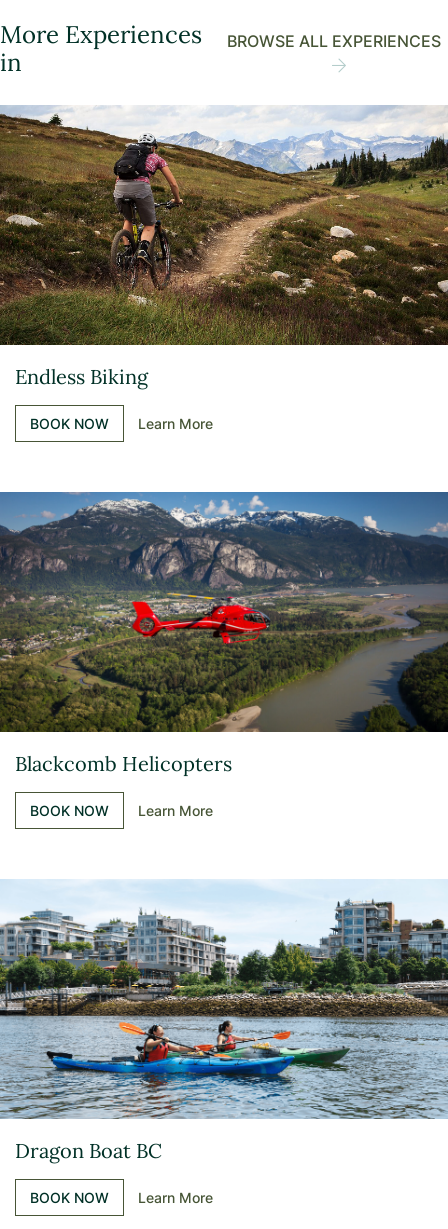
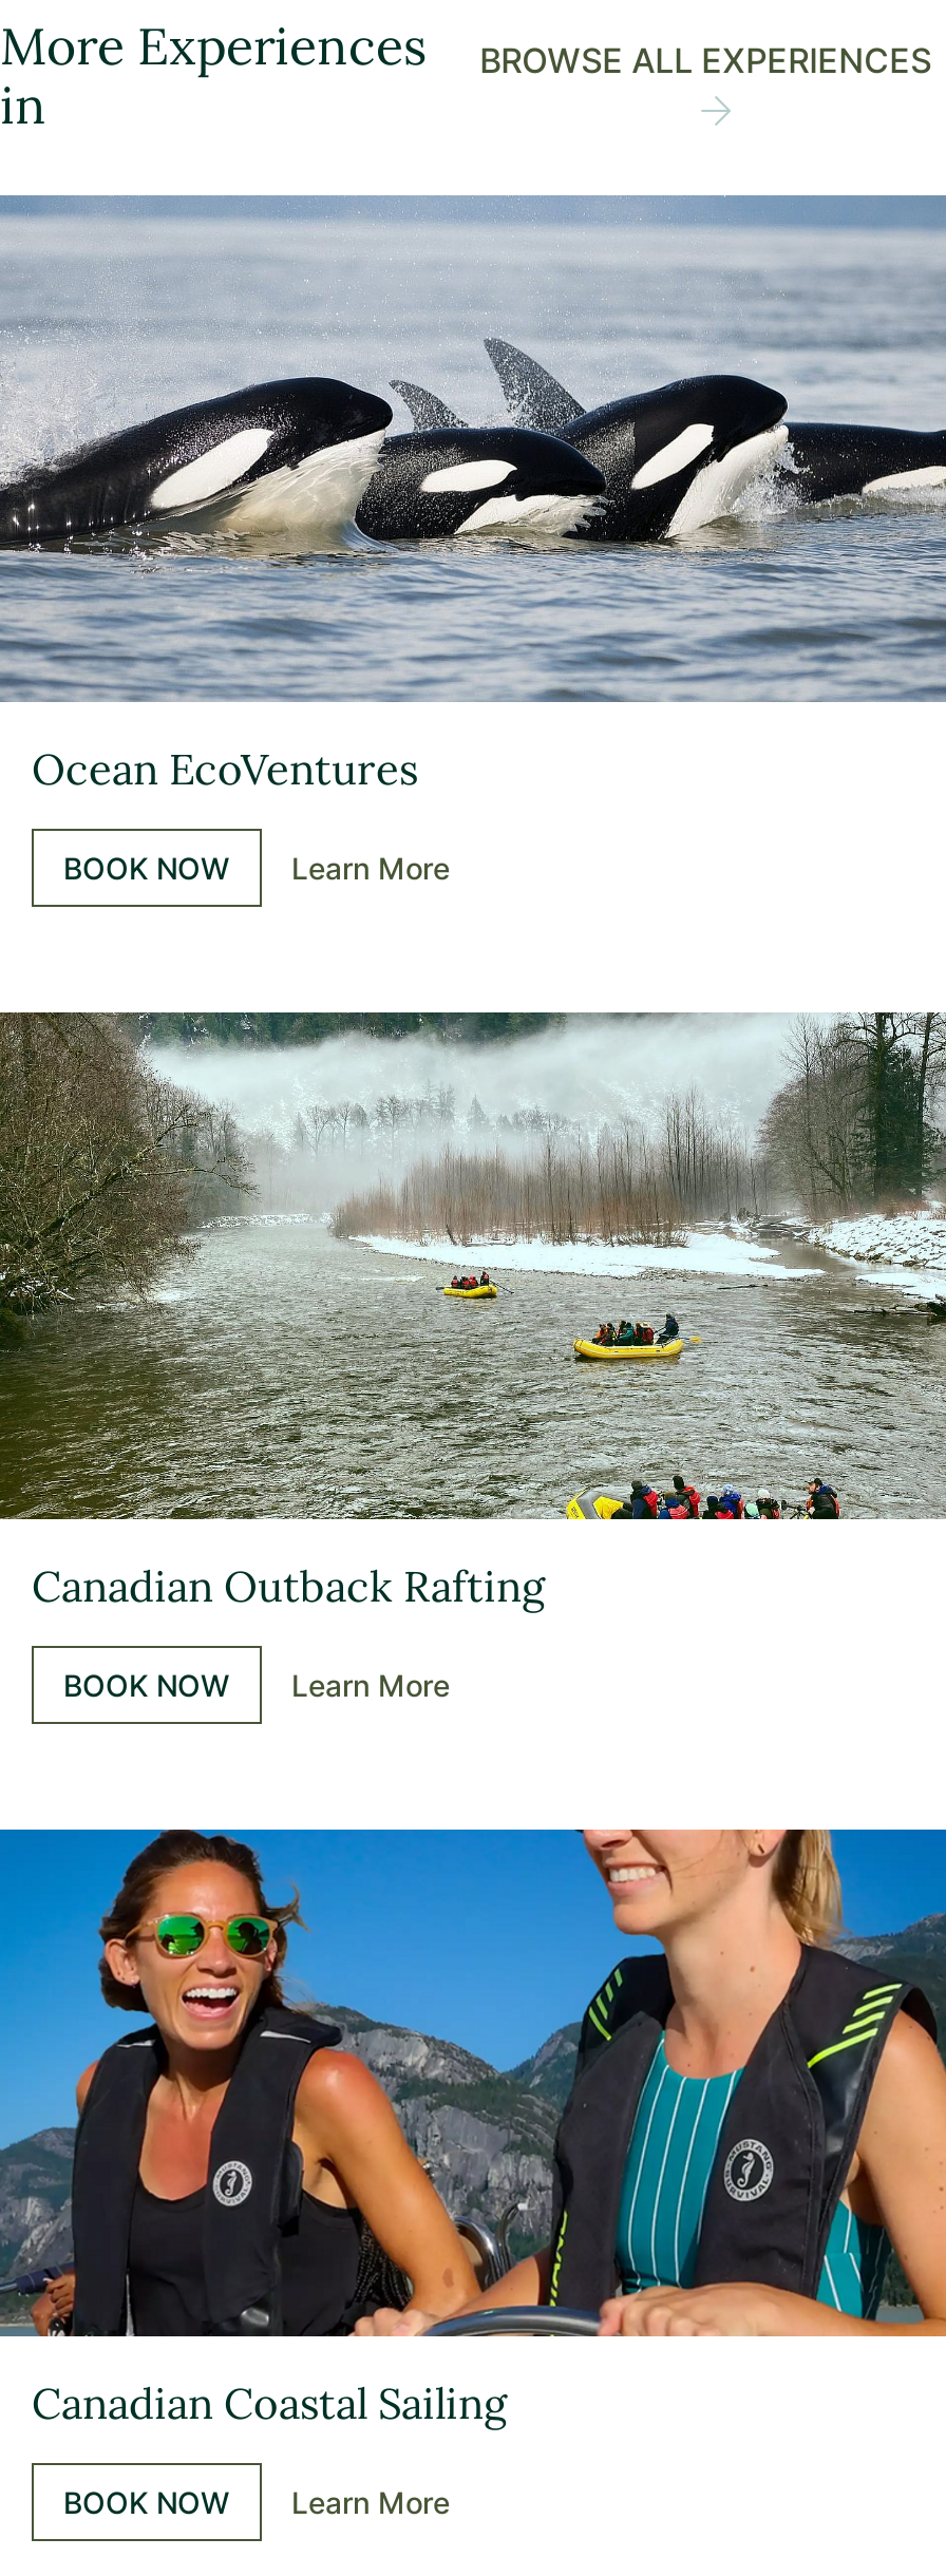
- [image]
- Endless Biking
+ [image]
+ Ocean EcoVentures

- [image]
- Blackcomb Helicopters
+ [image]
+ Canadian Outback Rafting

- [image]
- Dragon Boat BC
+ [image]
+ Canadian Coastal Sailing
